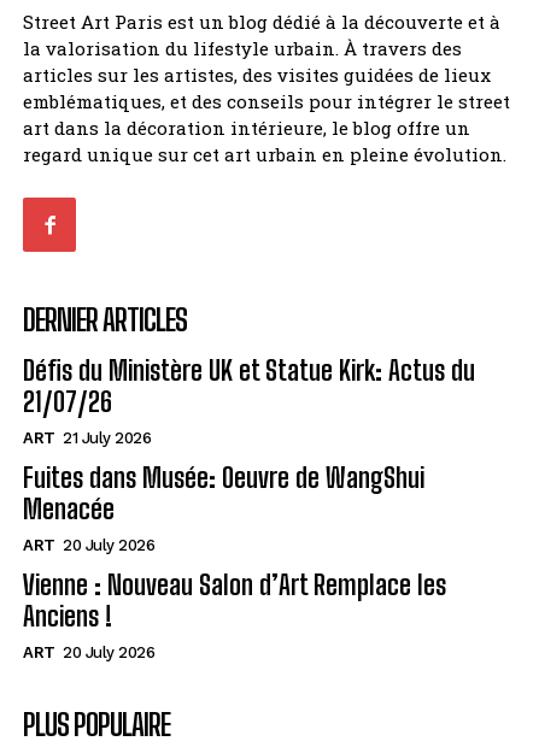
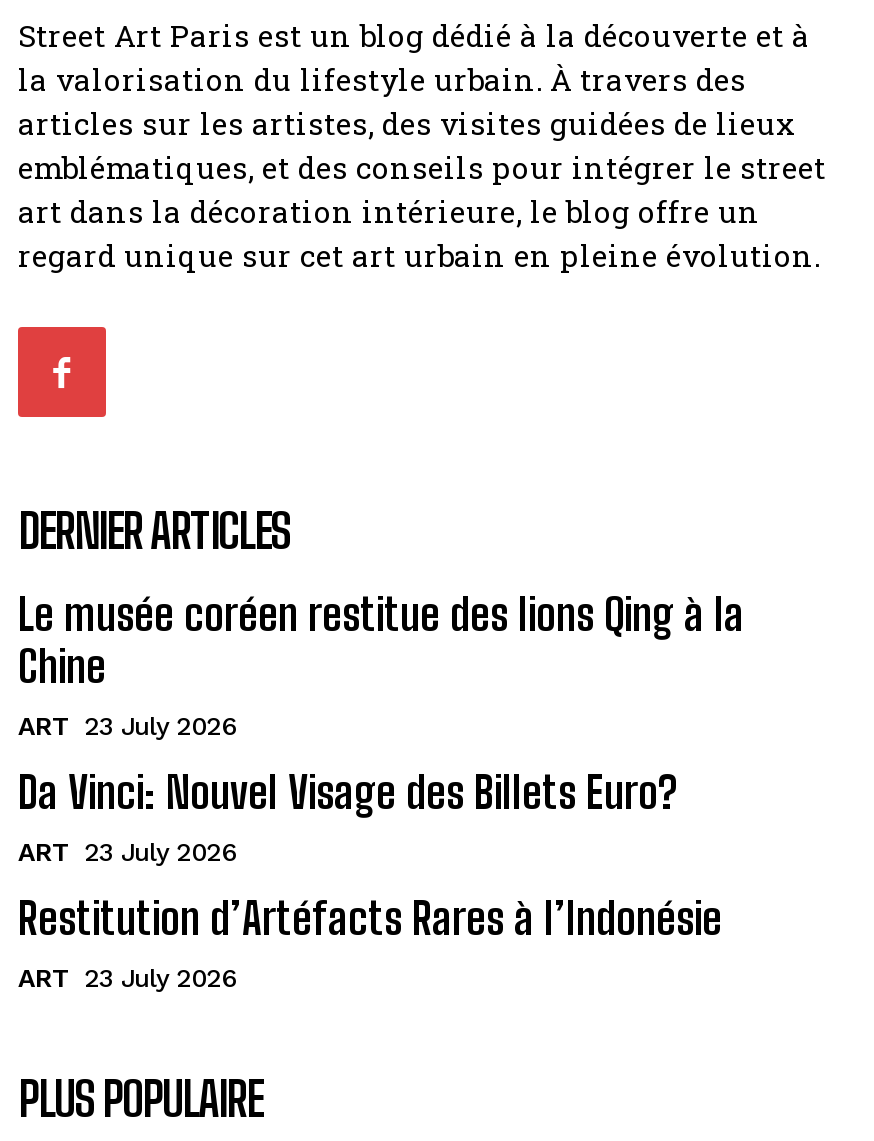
- Défis du Ministère UK et Statue Kirk: Actus du
- 21/07/26
- ART 21 July 2026
- Fuites dans Musée: Oeuvre de WangShui
- Menacée
- ART 20 July 2026
- Vienne : Nouveau Salon d’Art Remplace les
- Anciens !
- ART 20 July 2026
+ Le musée coréen restitue des lions Qing à la
+ Chine
+ ART 23 July 2026
+ Da Vinci: Nouvel Visage des Billets Euro?
+ ART 23 July 2026
+ Restitution d’Artéfacts Rares à l’Indonésie
+ ART 23 July 2026
